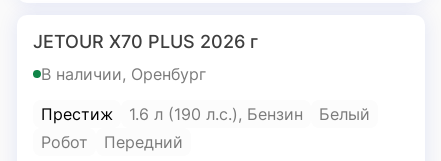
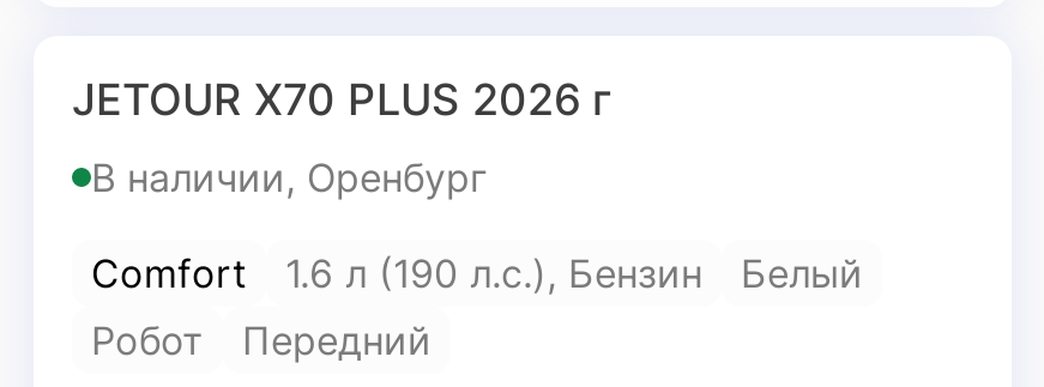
- Престиж
+ Comfort
